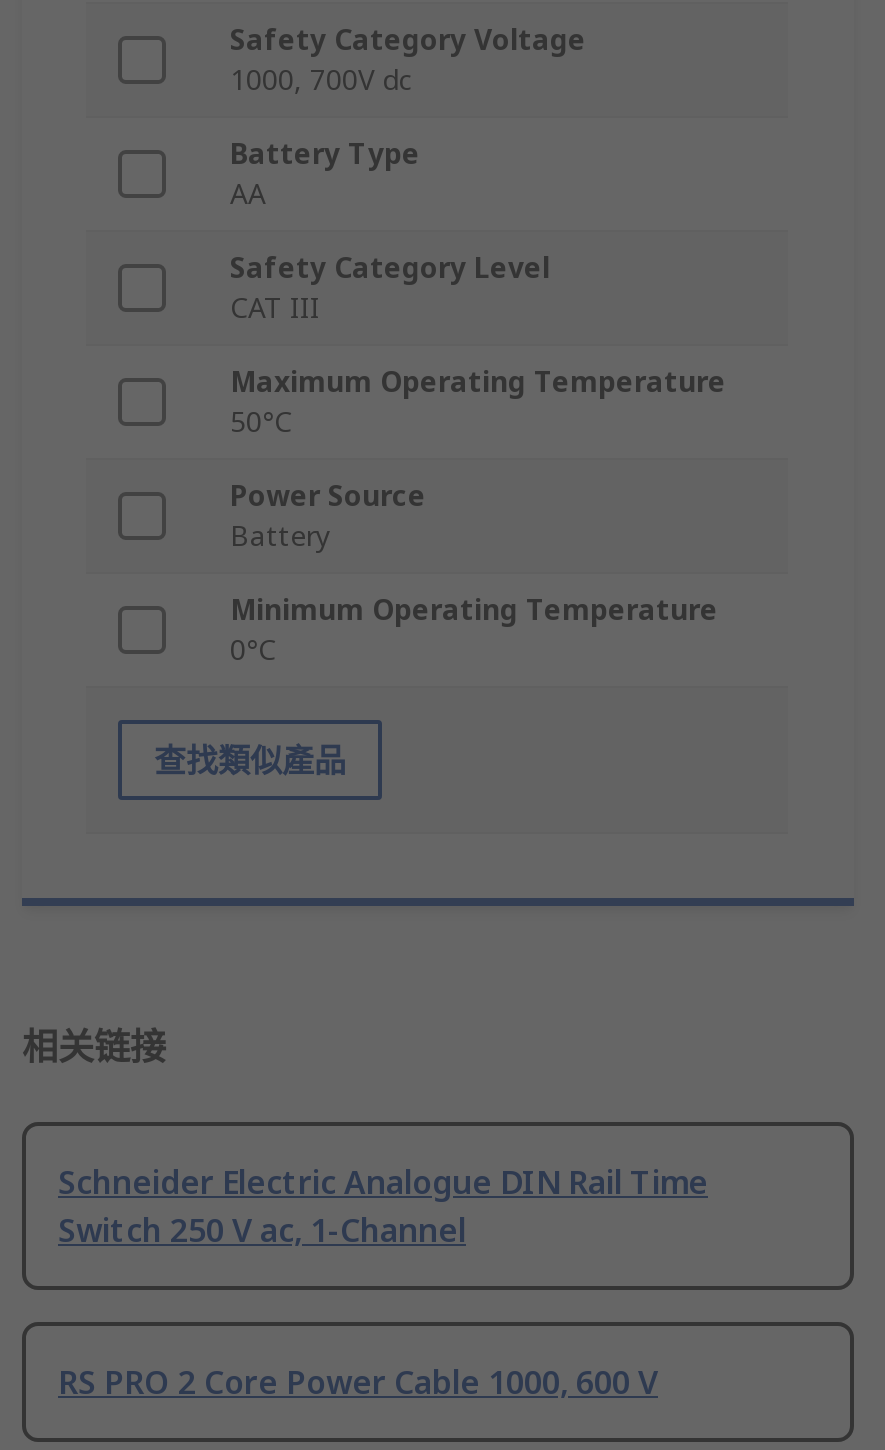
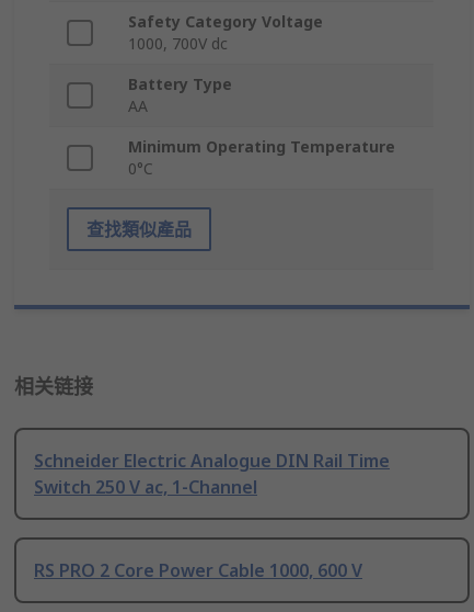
- Safety Category Level
- CAT III
- Maximum Operating Temperature
- 50°C
- Power Source
- Battery
